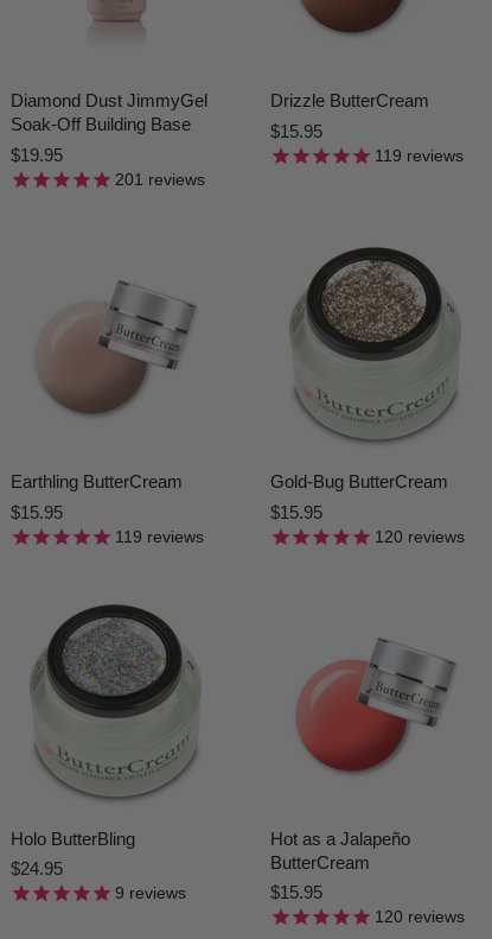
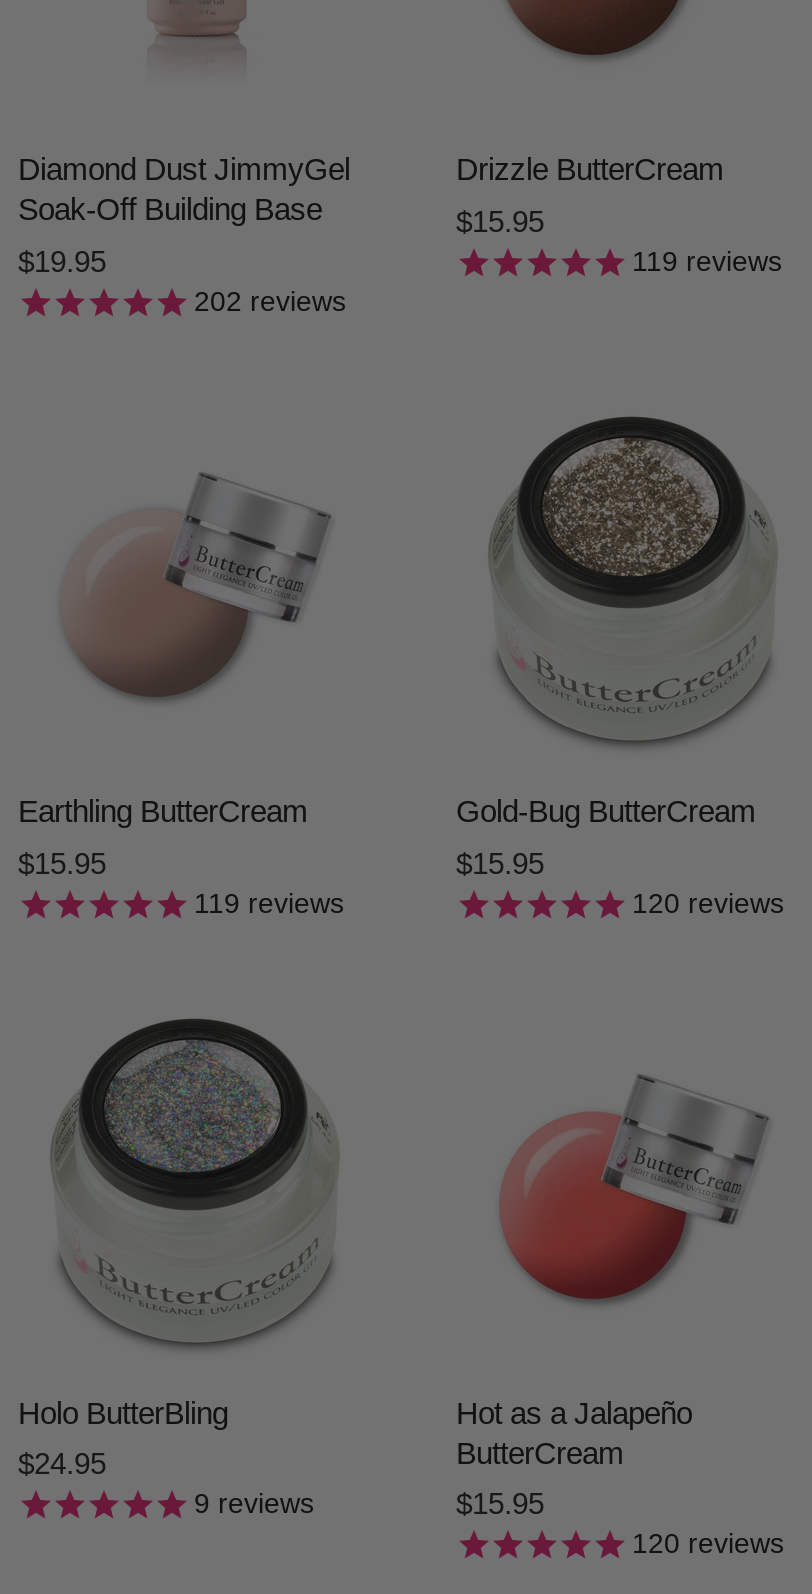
- 201 reviews
+ 202 reviews
